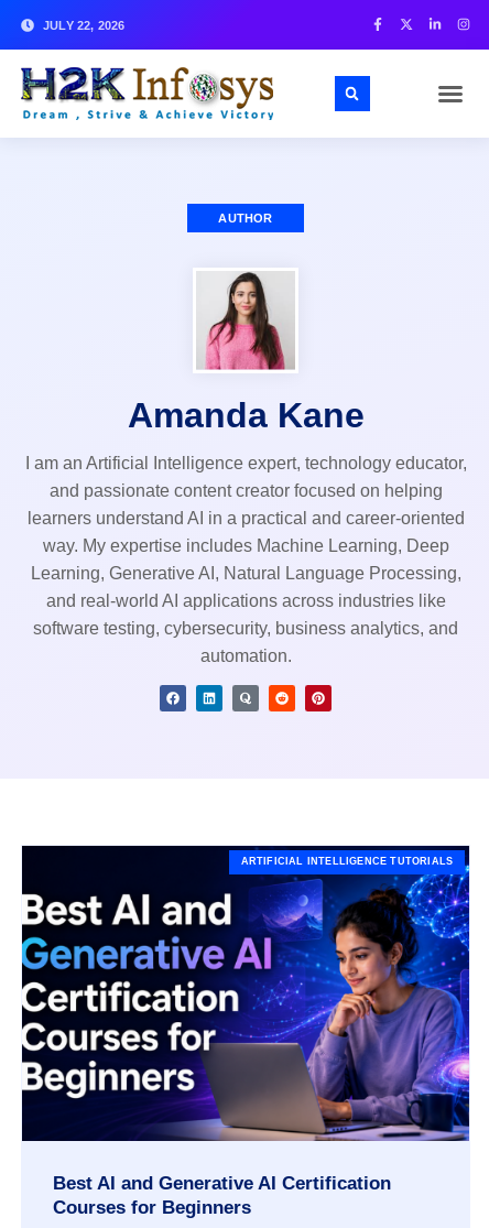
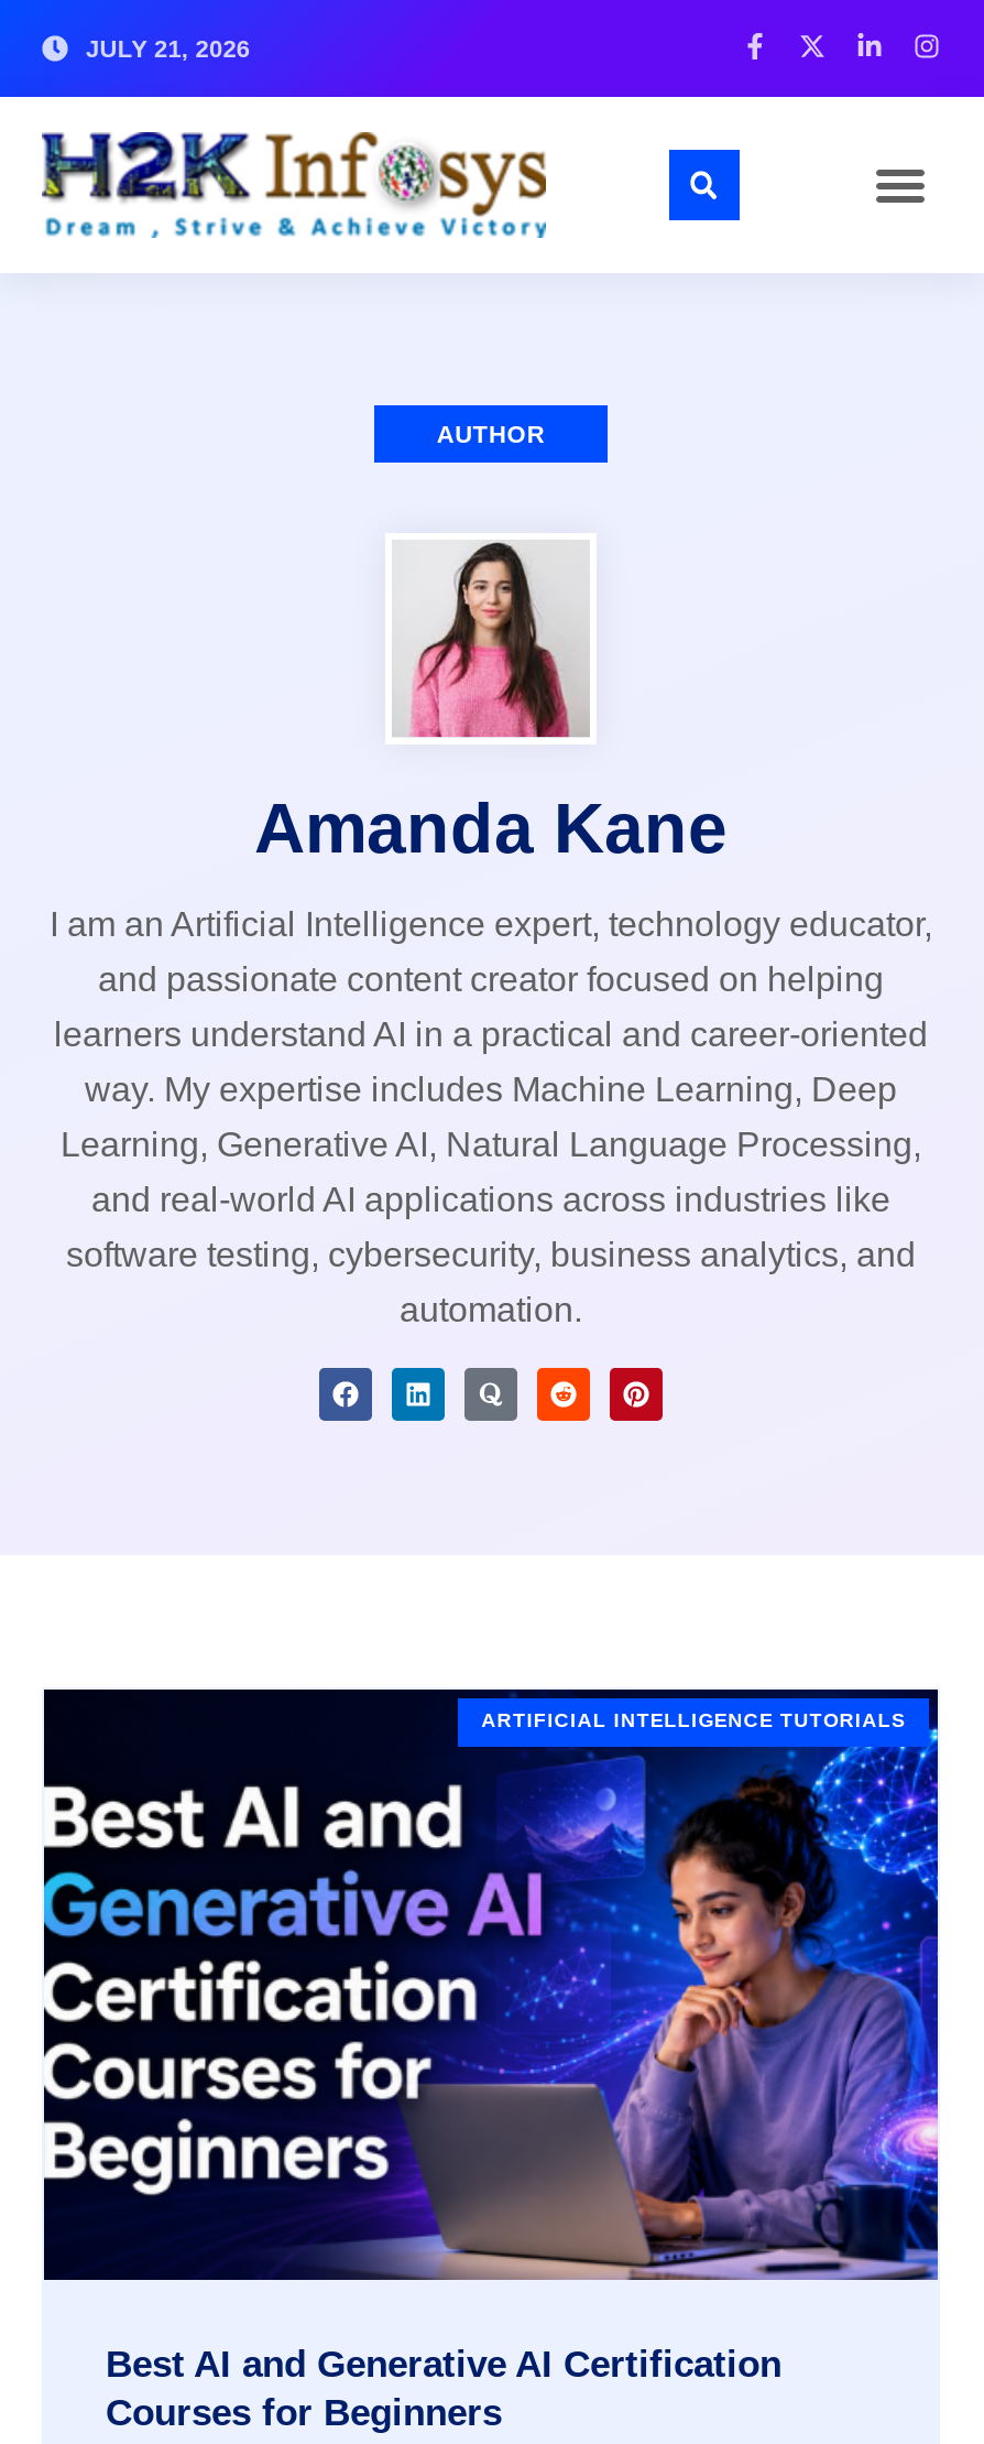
- JULY 22, 2026
+ JULY 21, 2026
